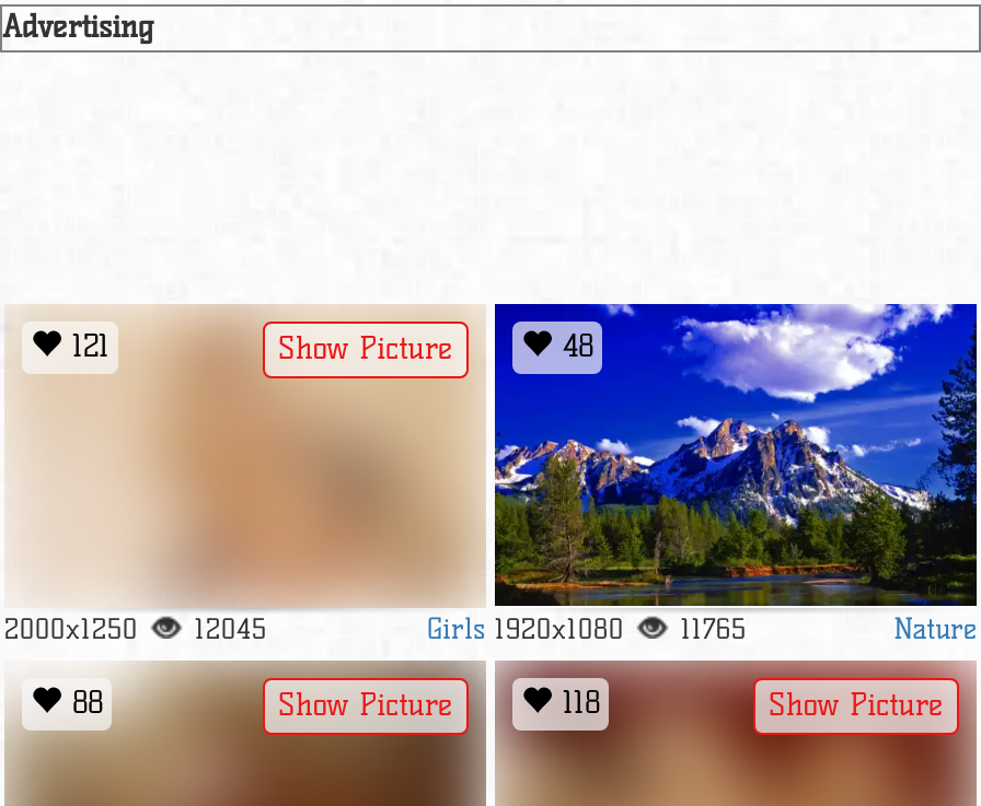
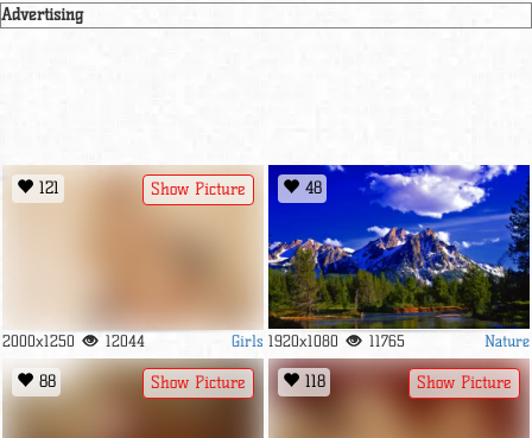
- 2000x1250 12045
+ 2000x1250 12044
